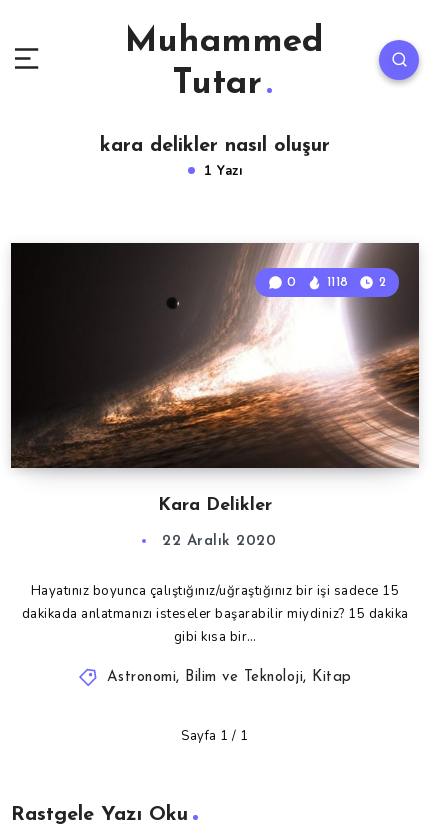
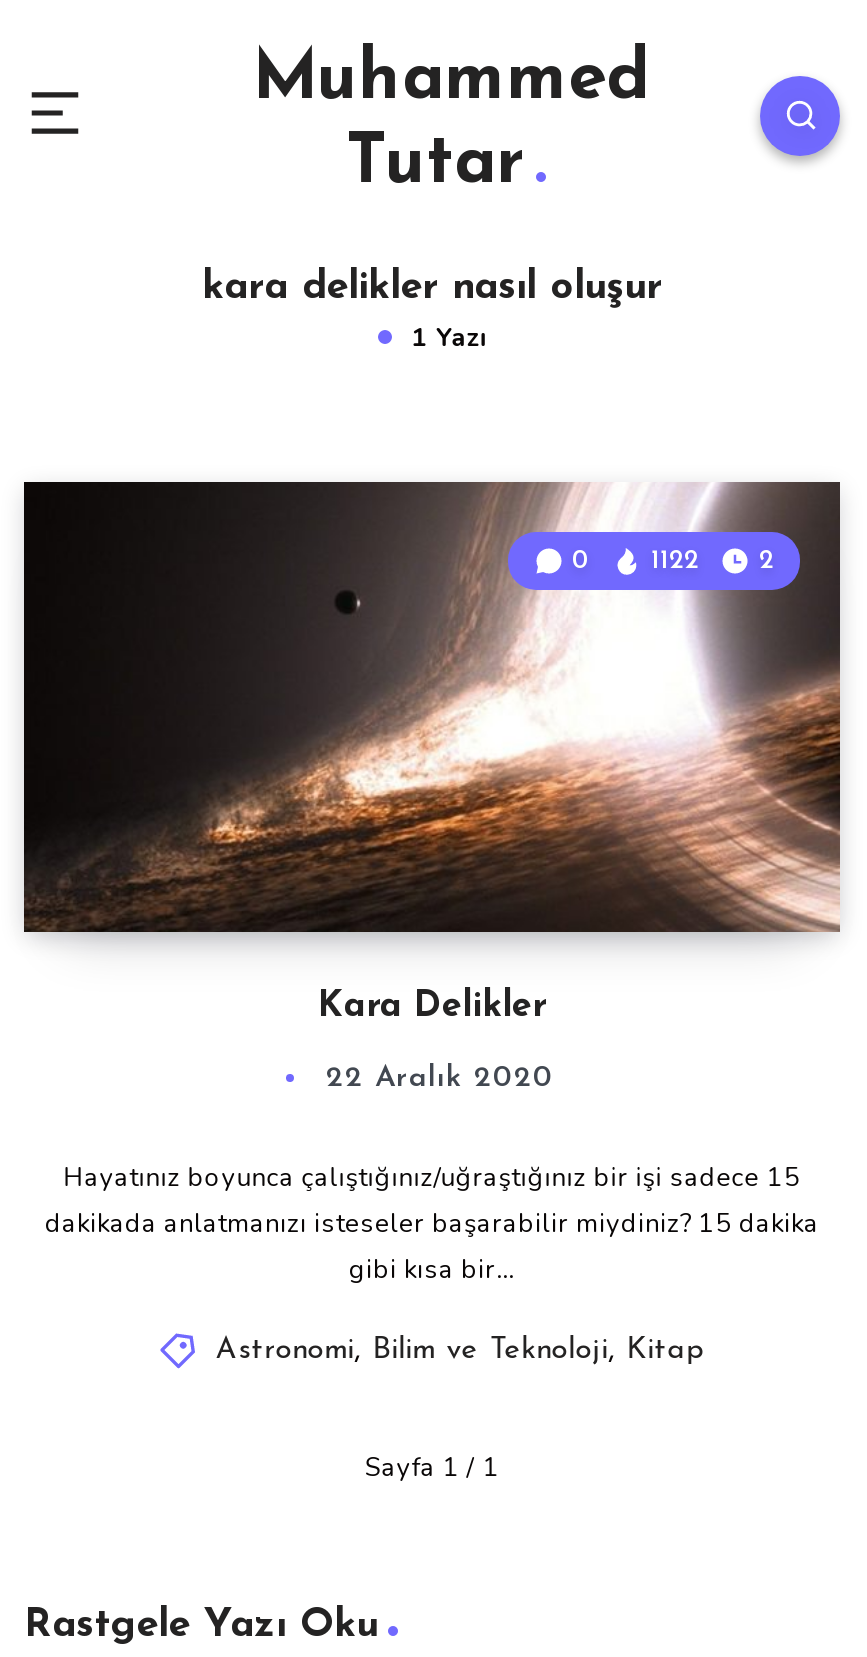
- 0 1118 2
+ 0 1122 2
